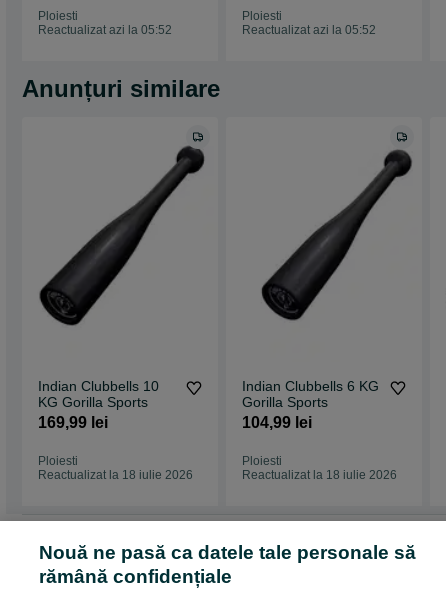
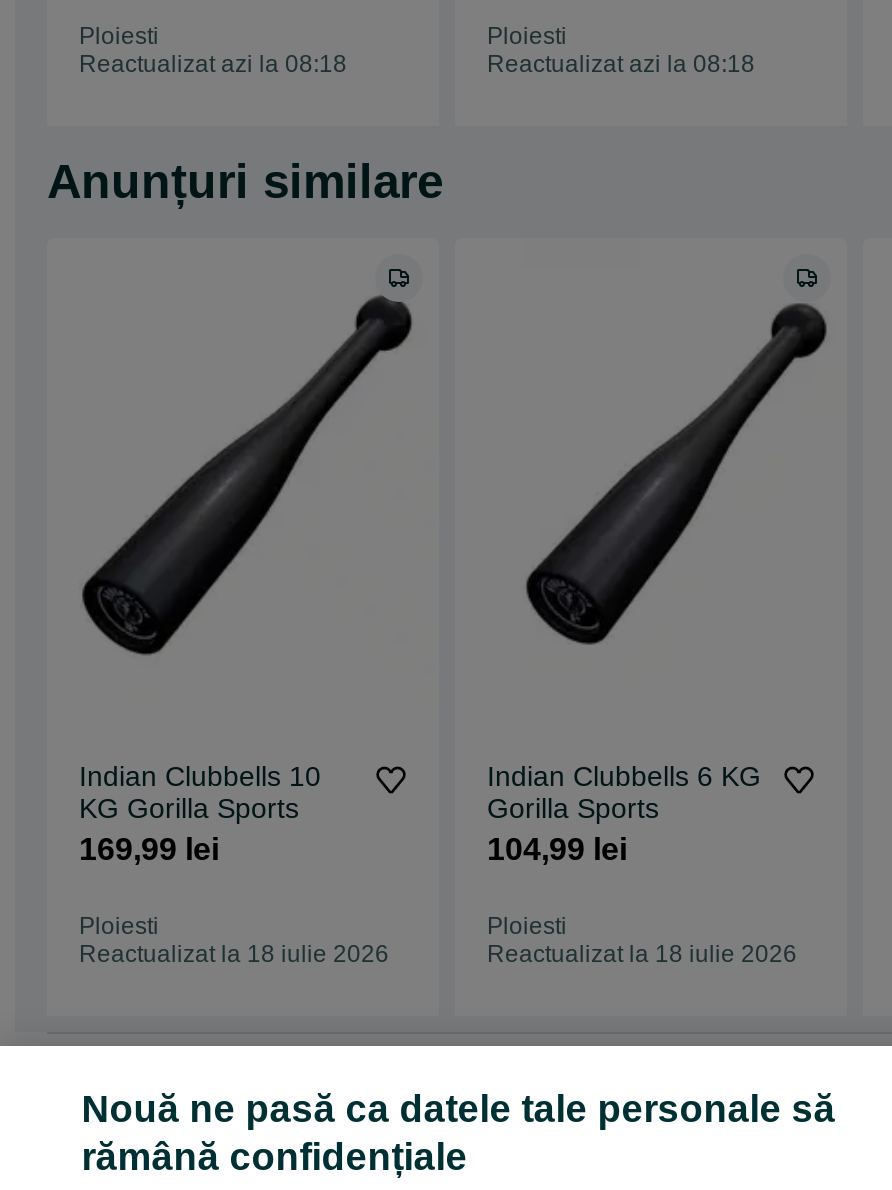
- Reactualizat azi la 05:52
+ Reactualizat azi la 08:18

- Reactualizat azi la 05:52
+ Reactualizat azi la 08:18
